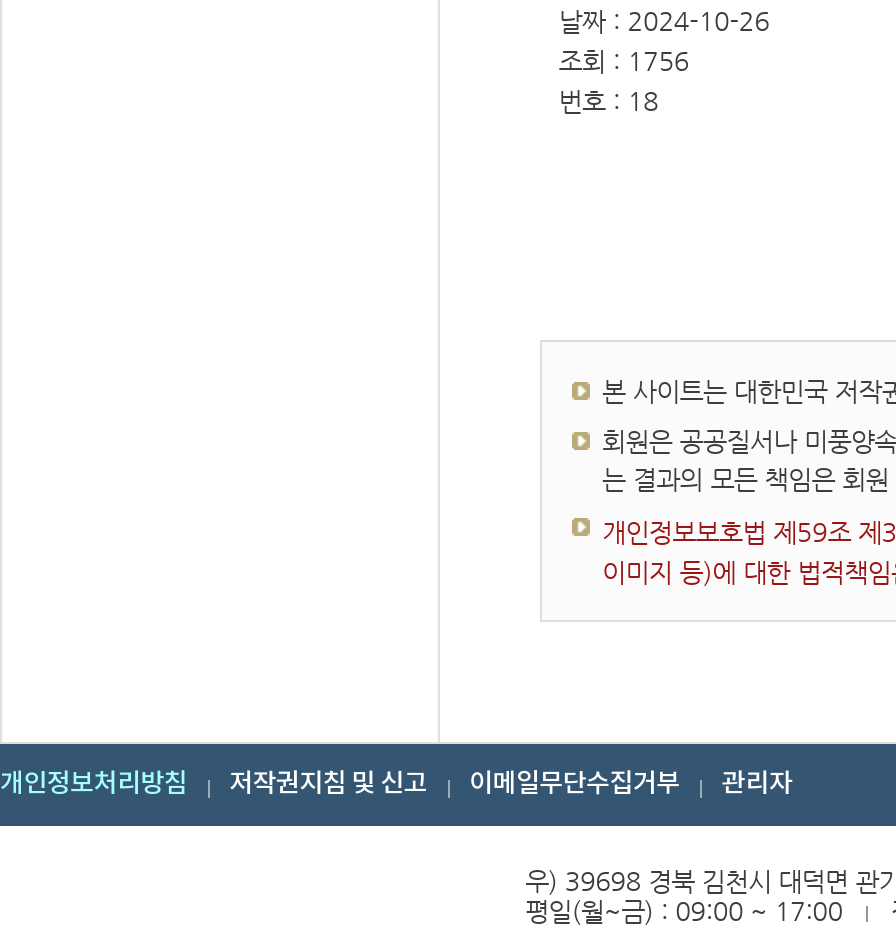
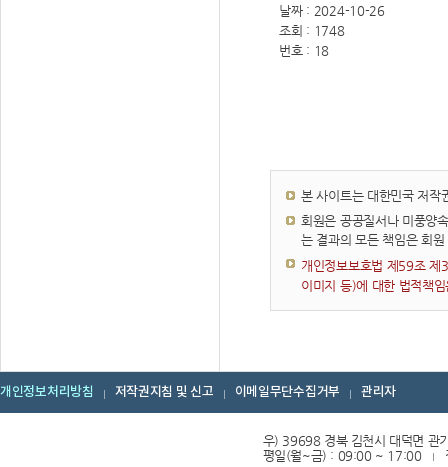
- 조회 : 1756
+ 조회 : 1748
